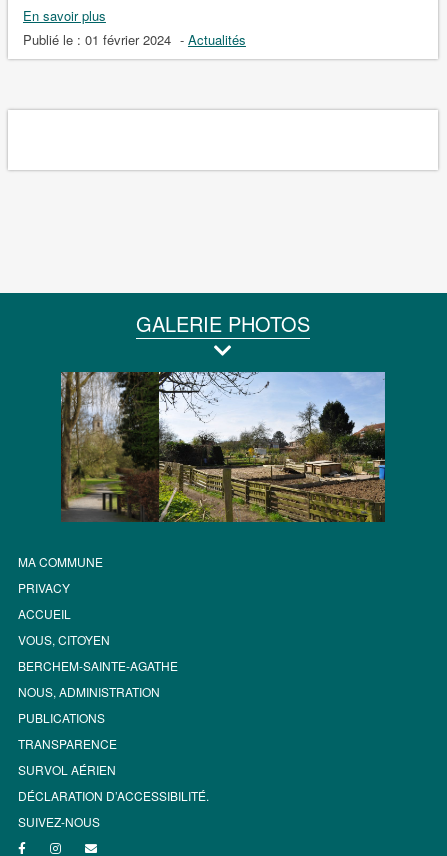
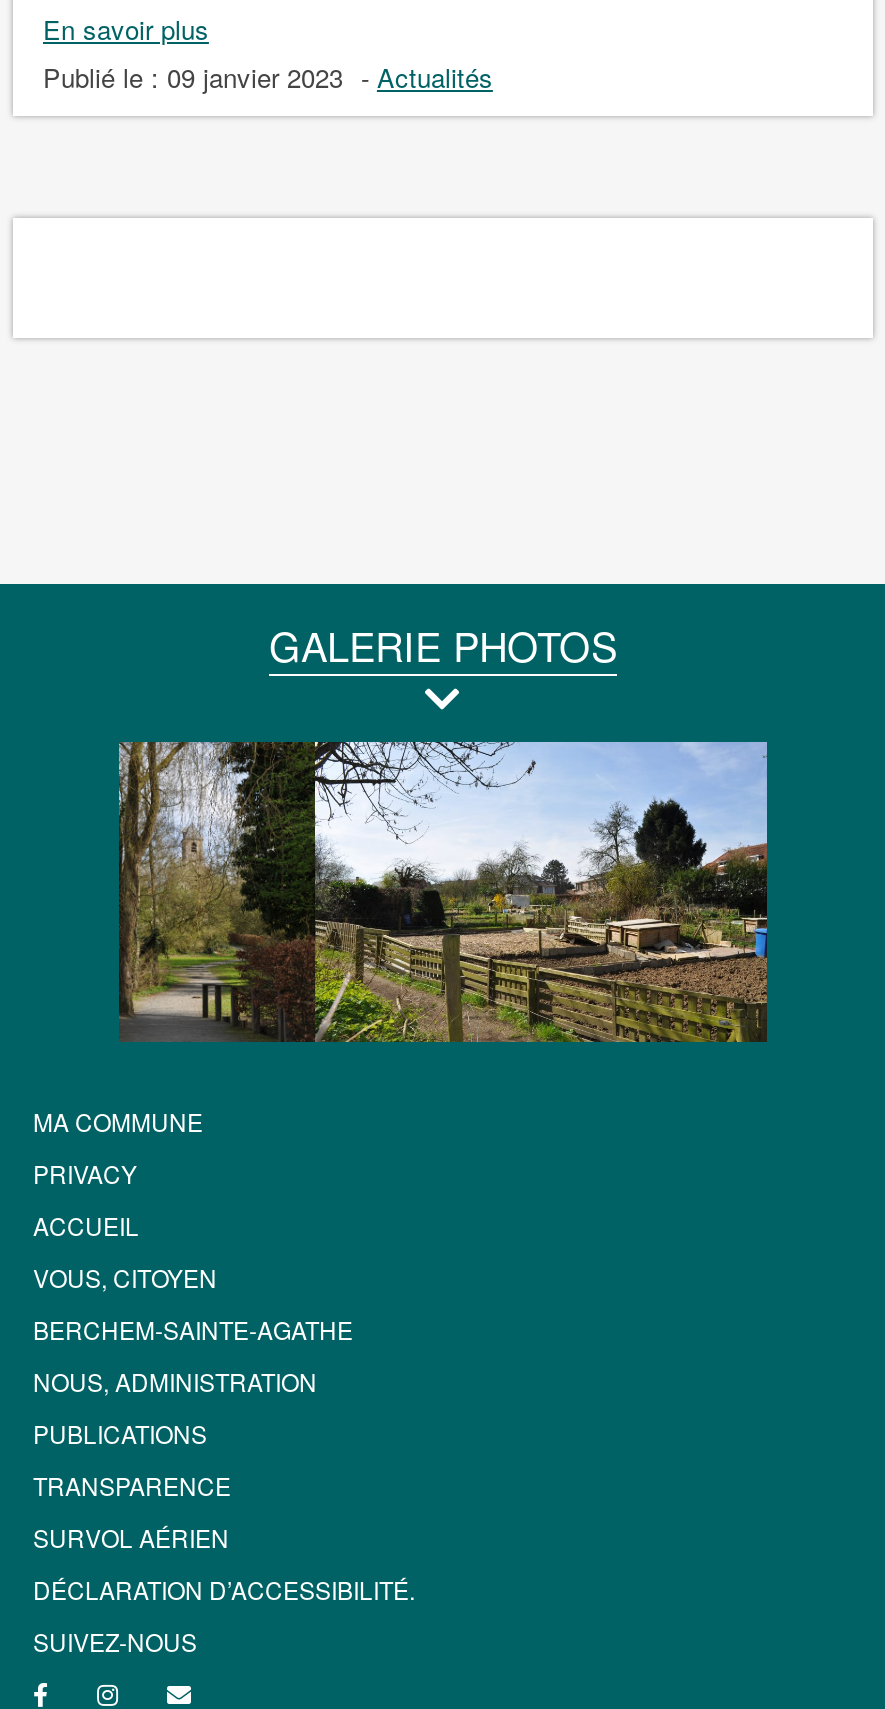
- Publié le : 01 février 2024 - Actualités
+ Publié le : 09 janvier 2023 - Actualités
